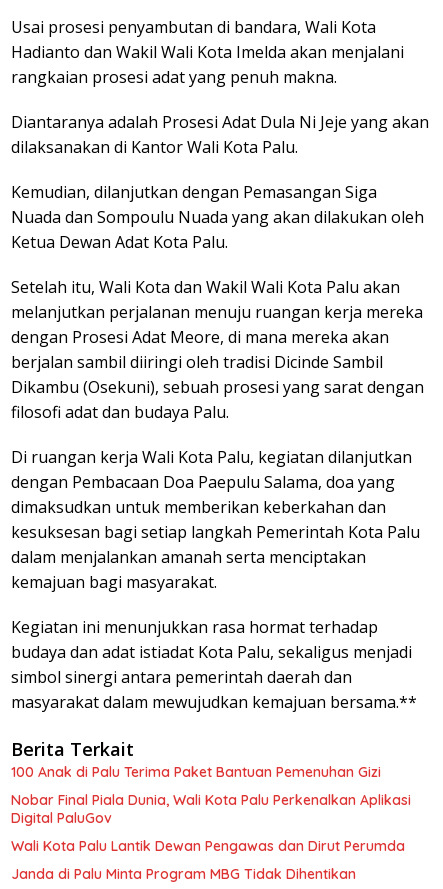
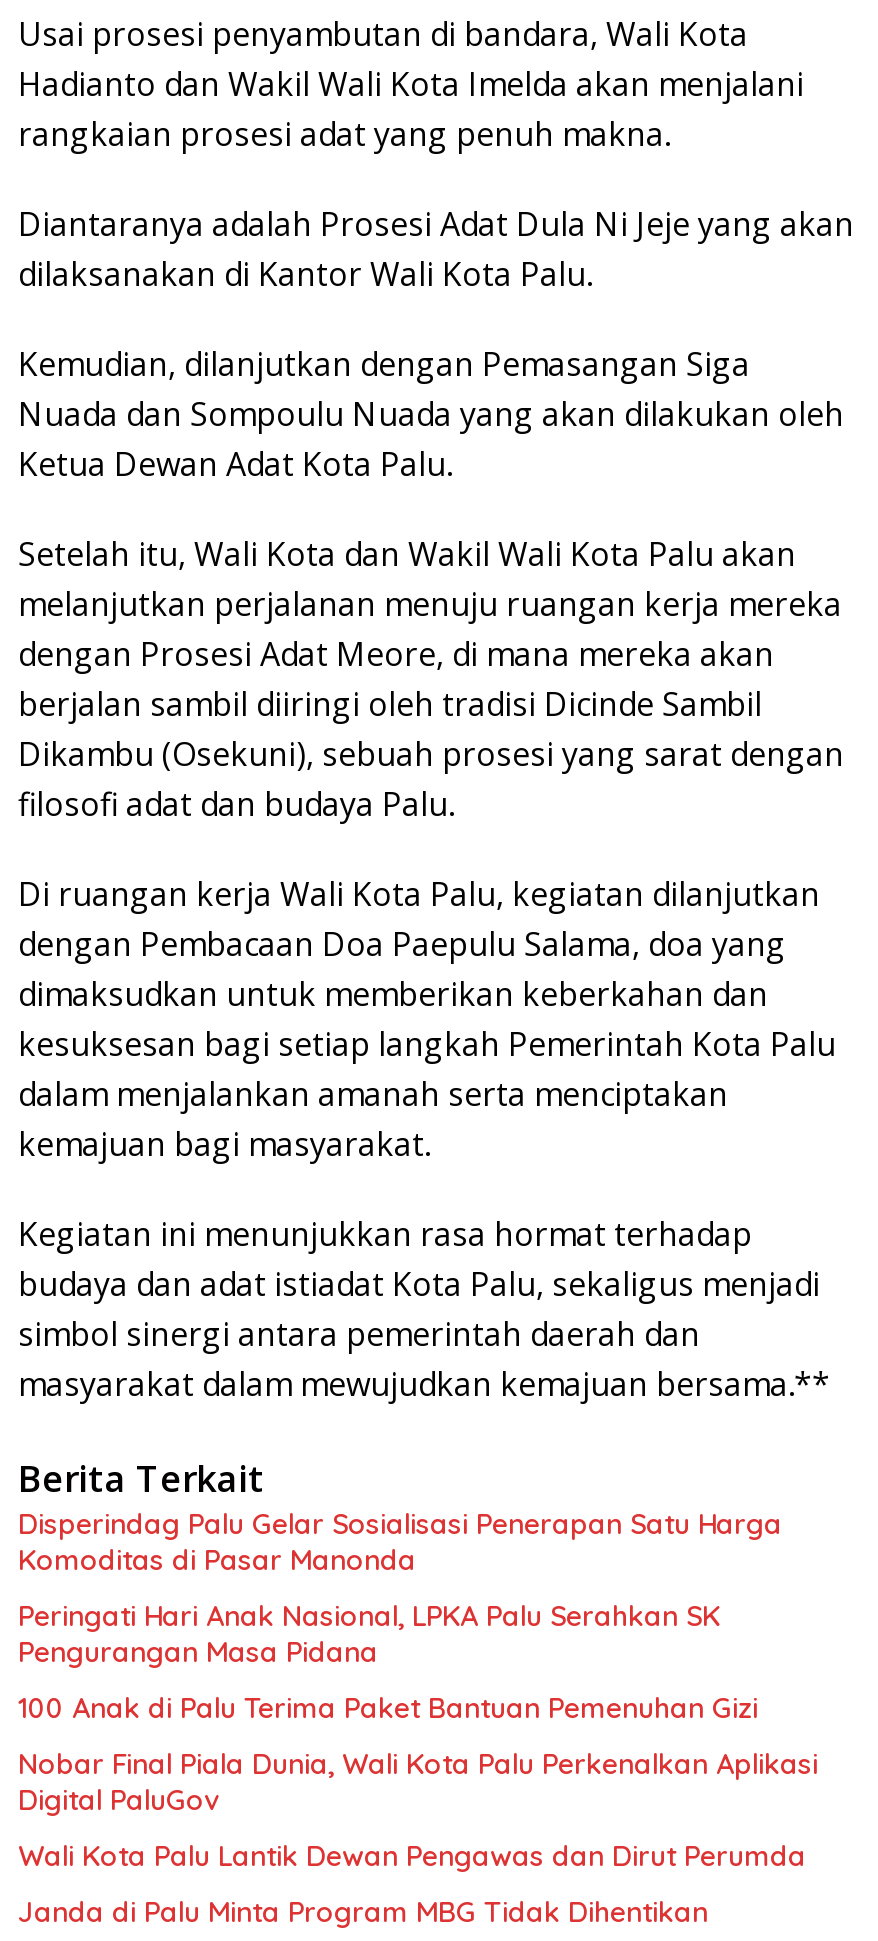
+ Disperindag Palu Gelar Sosialisasi Penerapan Satu Harga
+ Komoditas di Pasar Manonda
+ Peringati Hari Anak Nasional, LPKA Palu Serahkan SK
+ Pengurangan Masa Pidana
